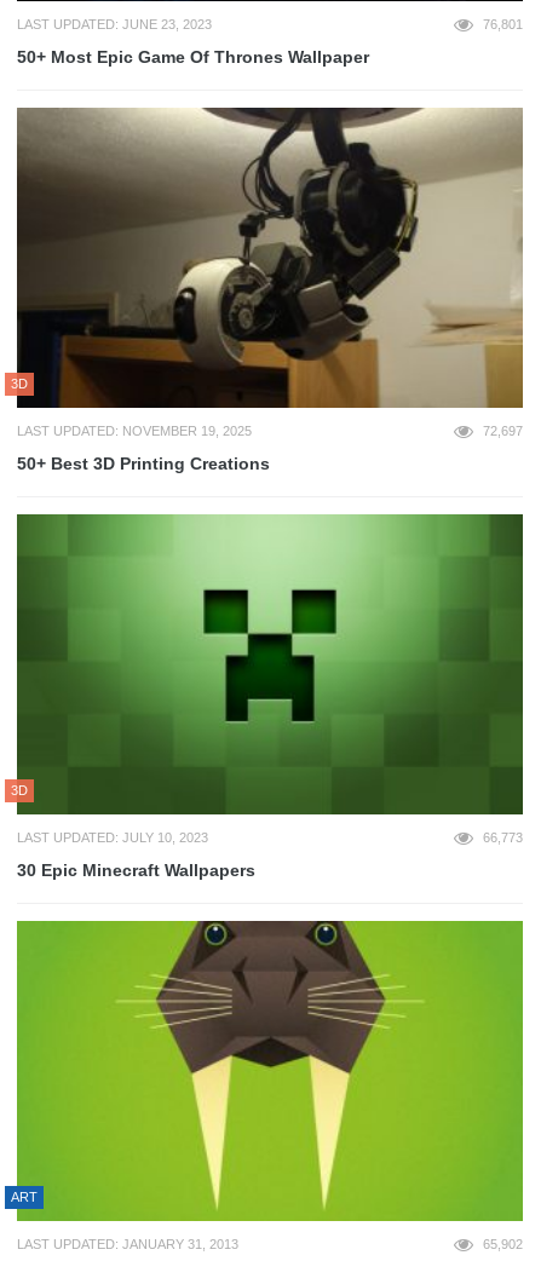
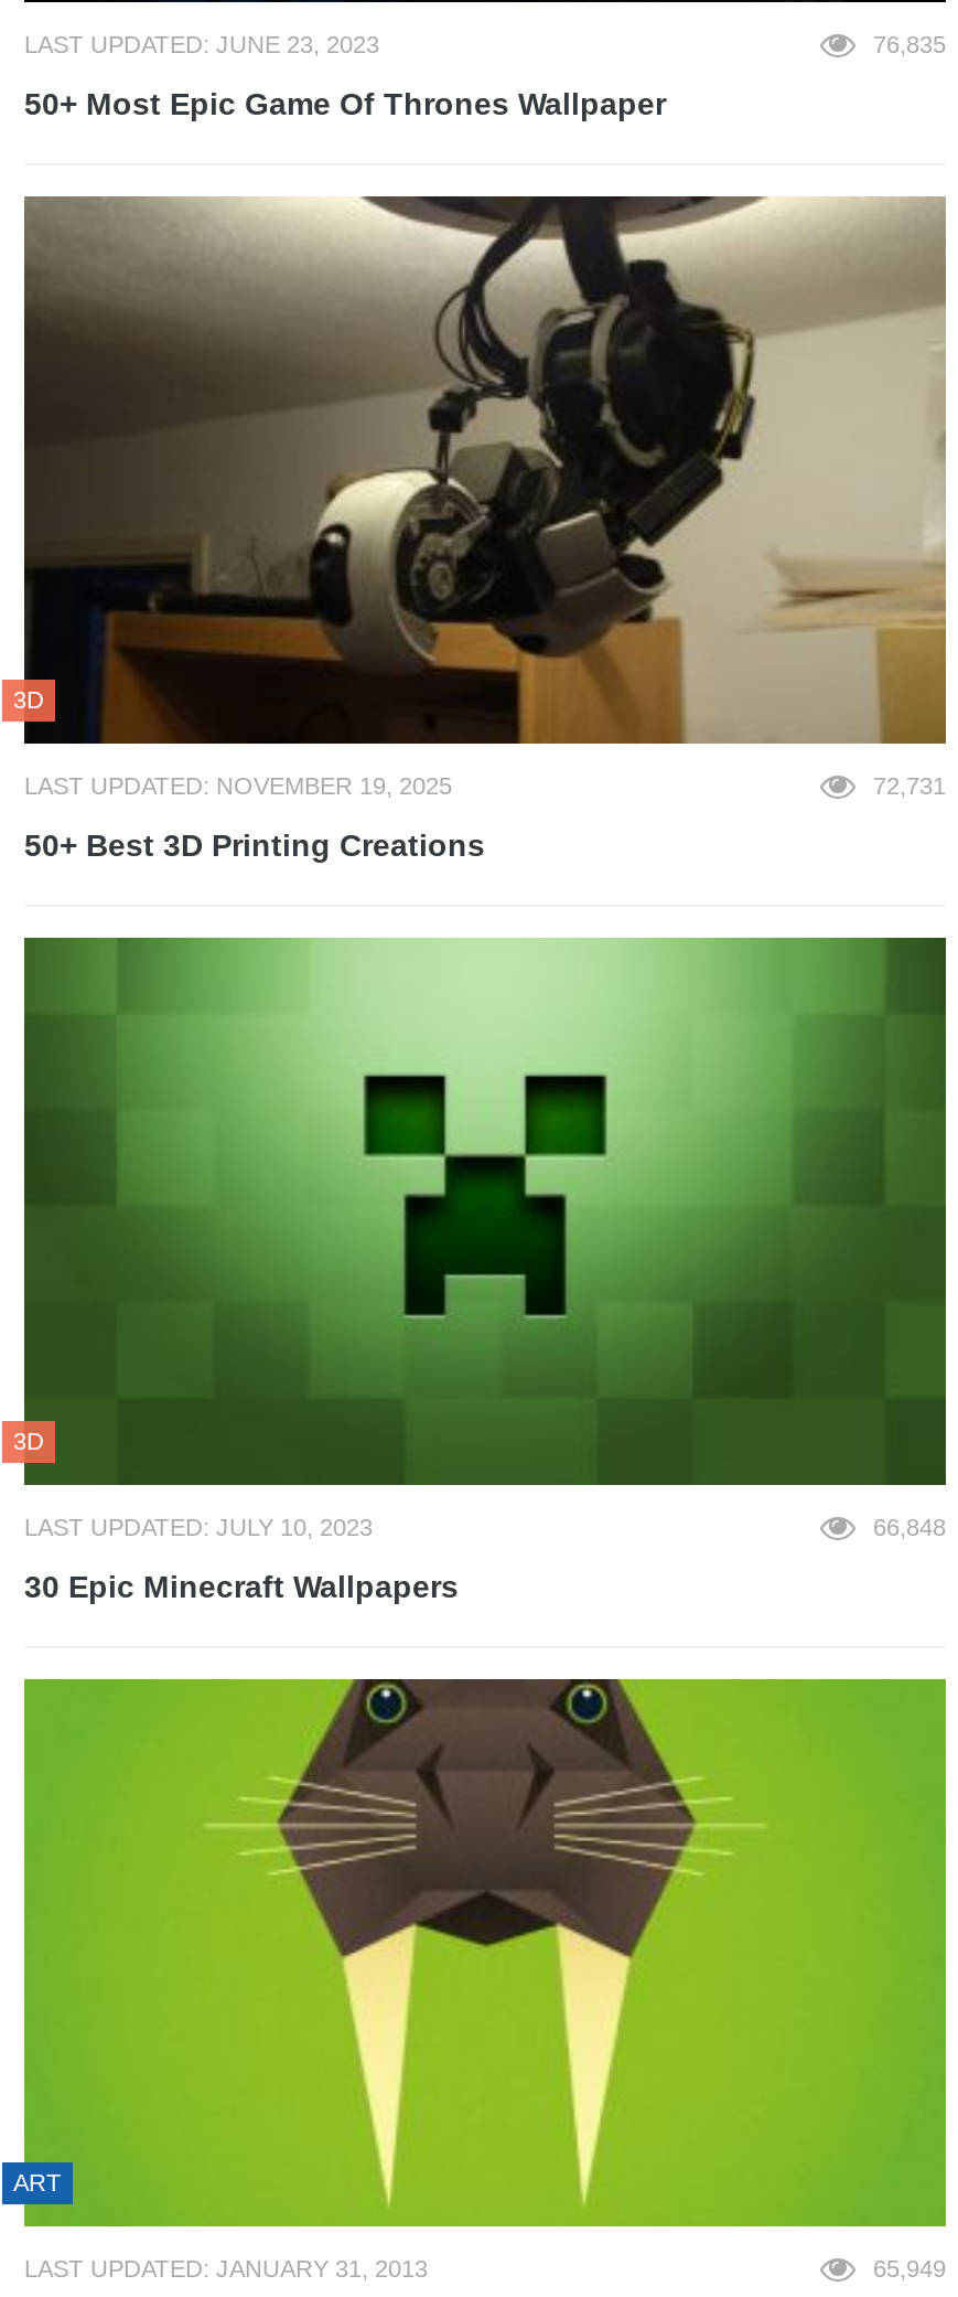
- 76,801
+ 76,835

- 72,697
+ 72,731

- 66,773
+ 66,848

- 65,902
+ 65,949
